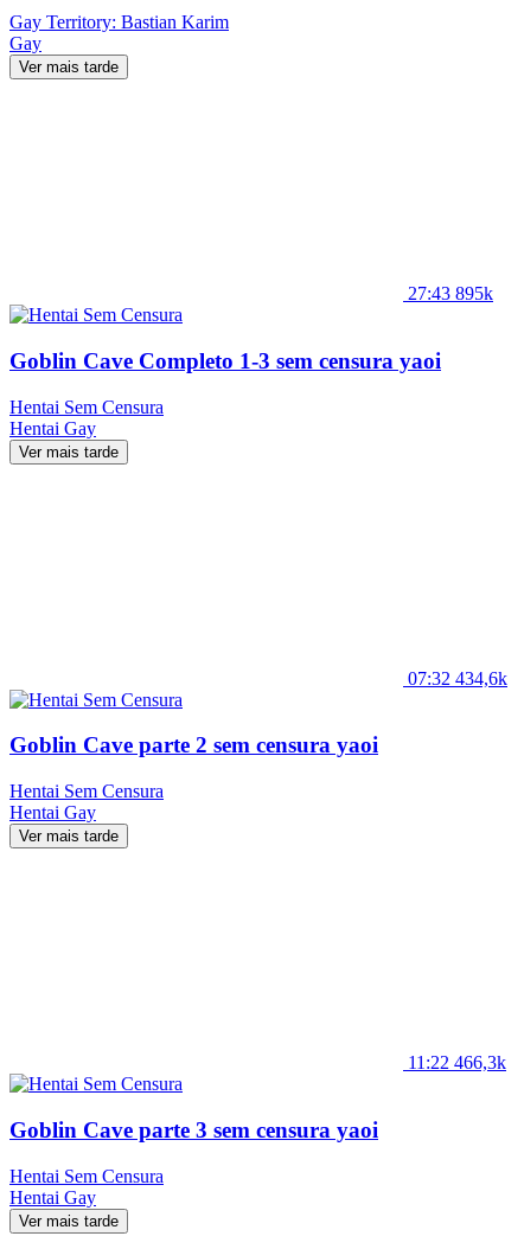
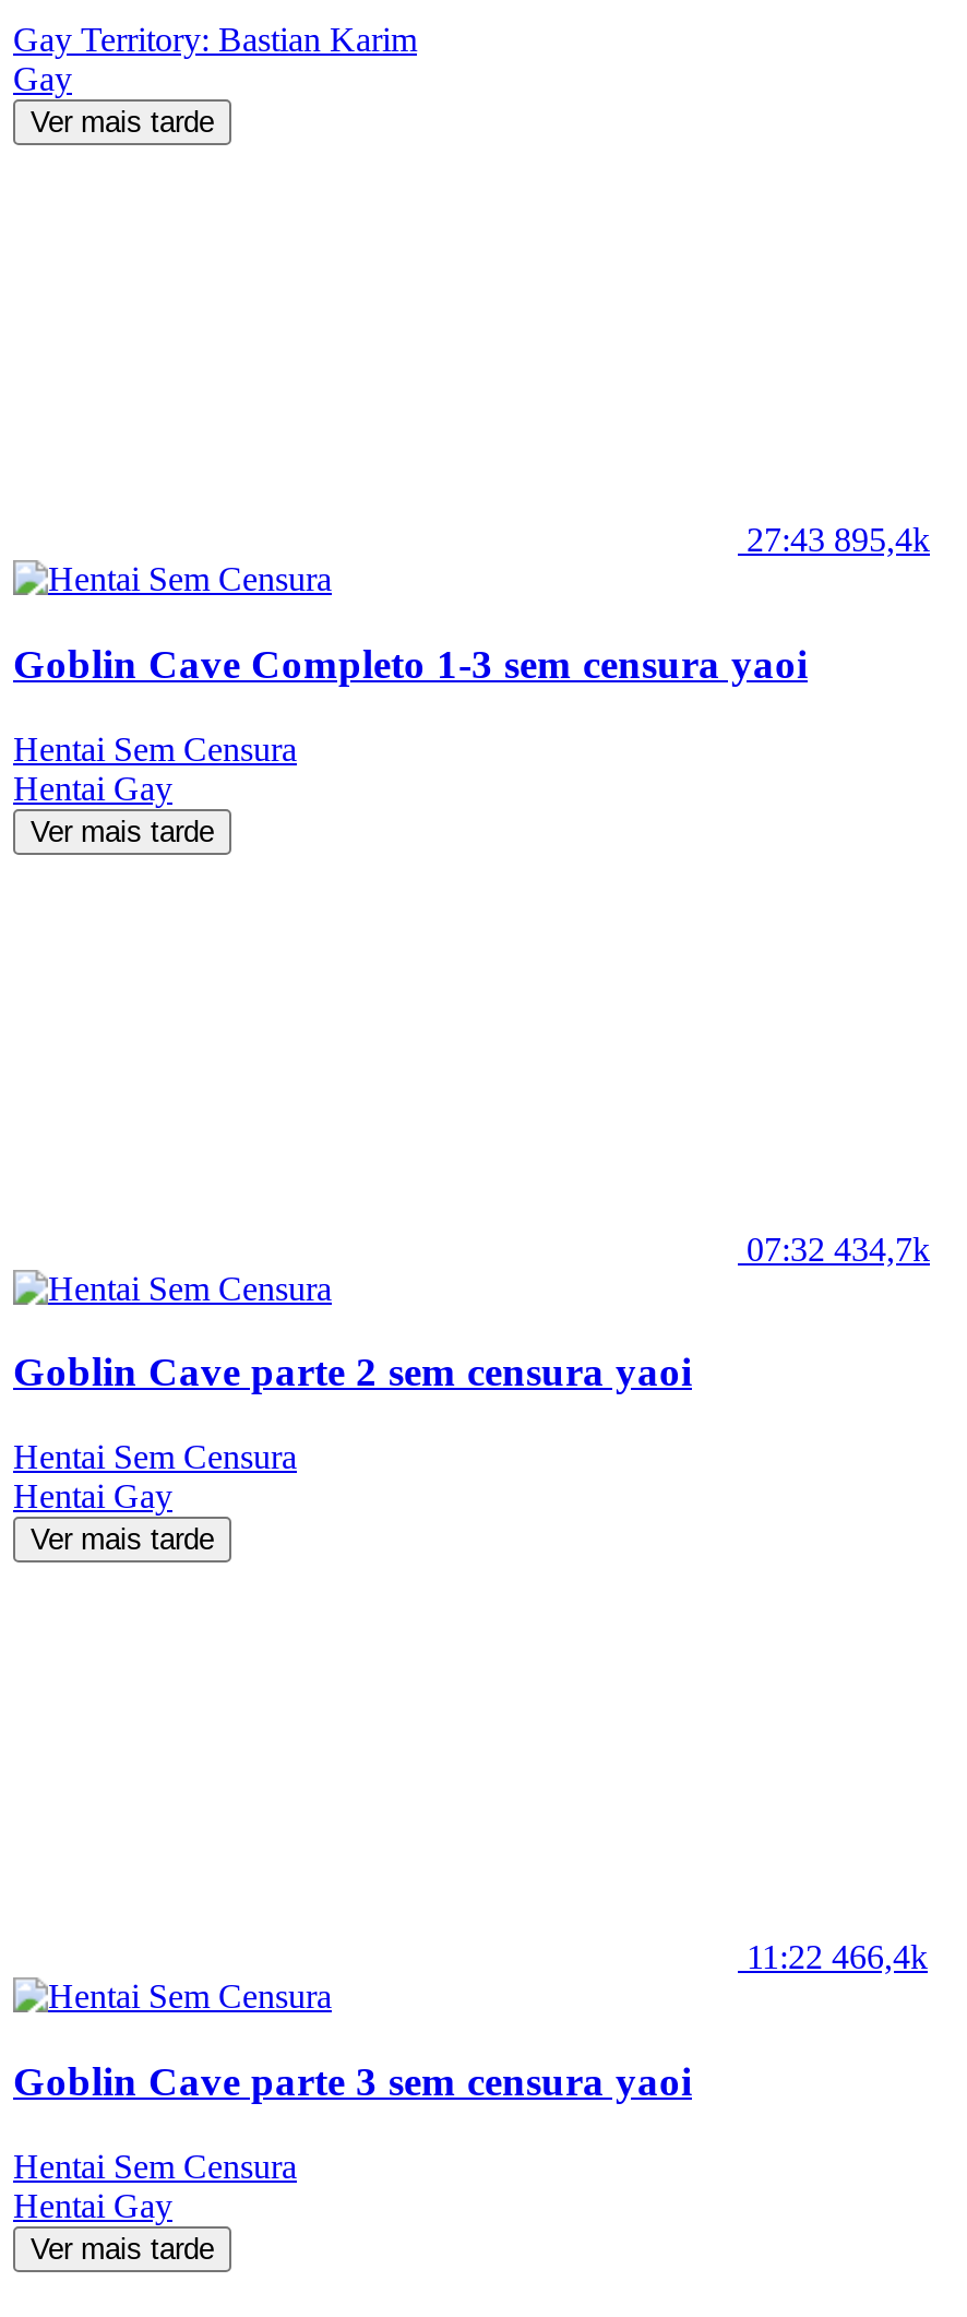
- 27:43 895k
+ 27:43 895,4k

- 07:32 434,6k
+ 07:32 434,7k

- 11:22 466,3k
+ 11:22 466,4k
